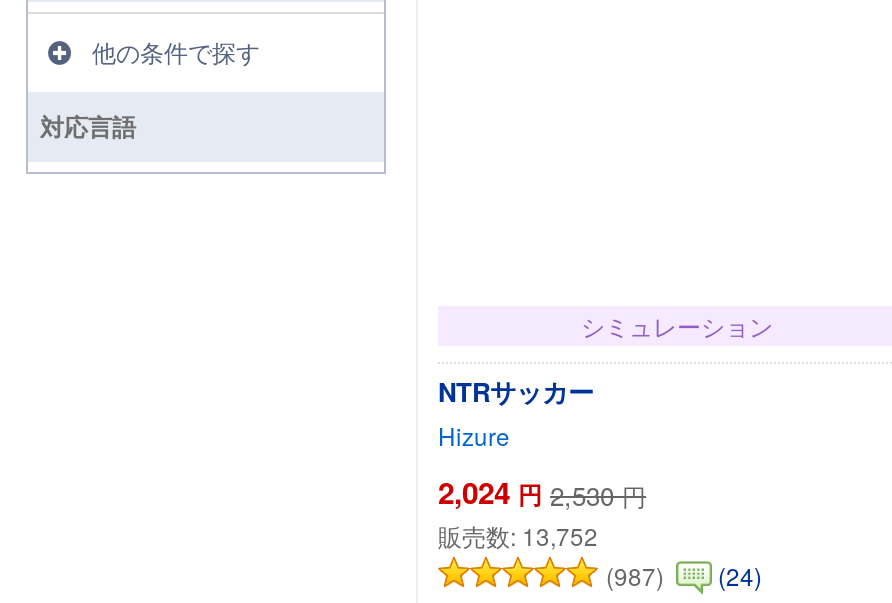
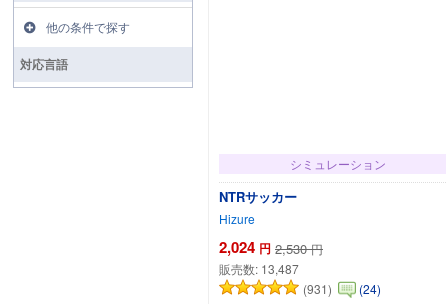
- 販売数: 13,752
+ 販売数: 13,487

- (987) (24)
+ (931) (24)
